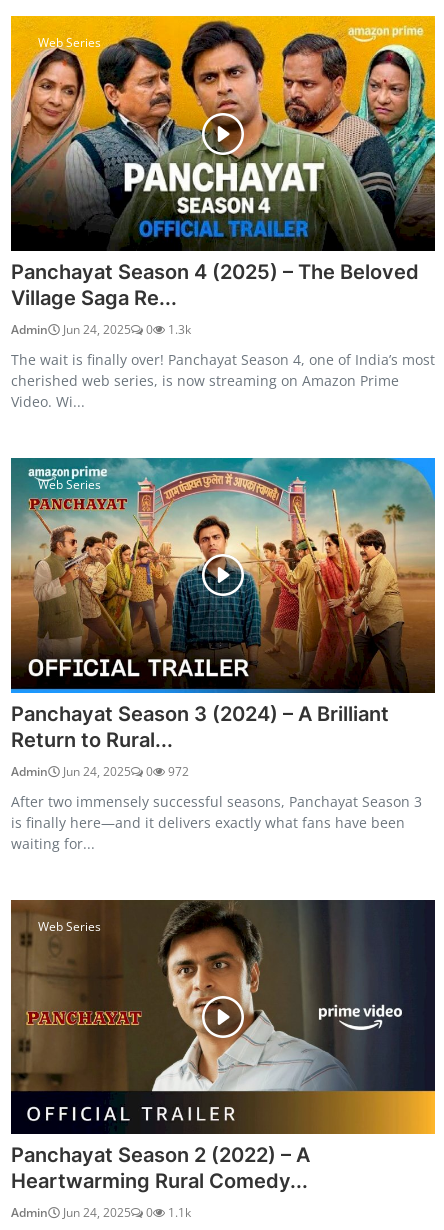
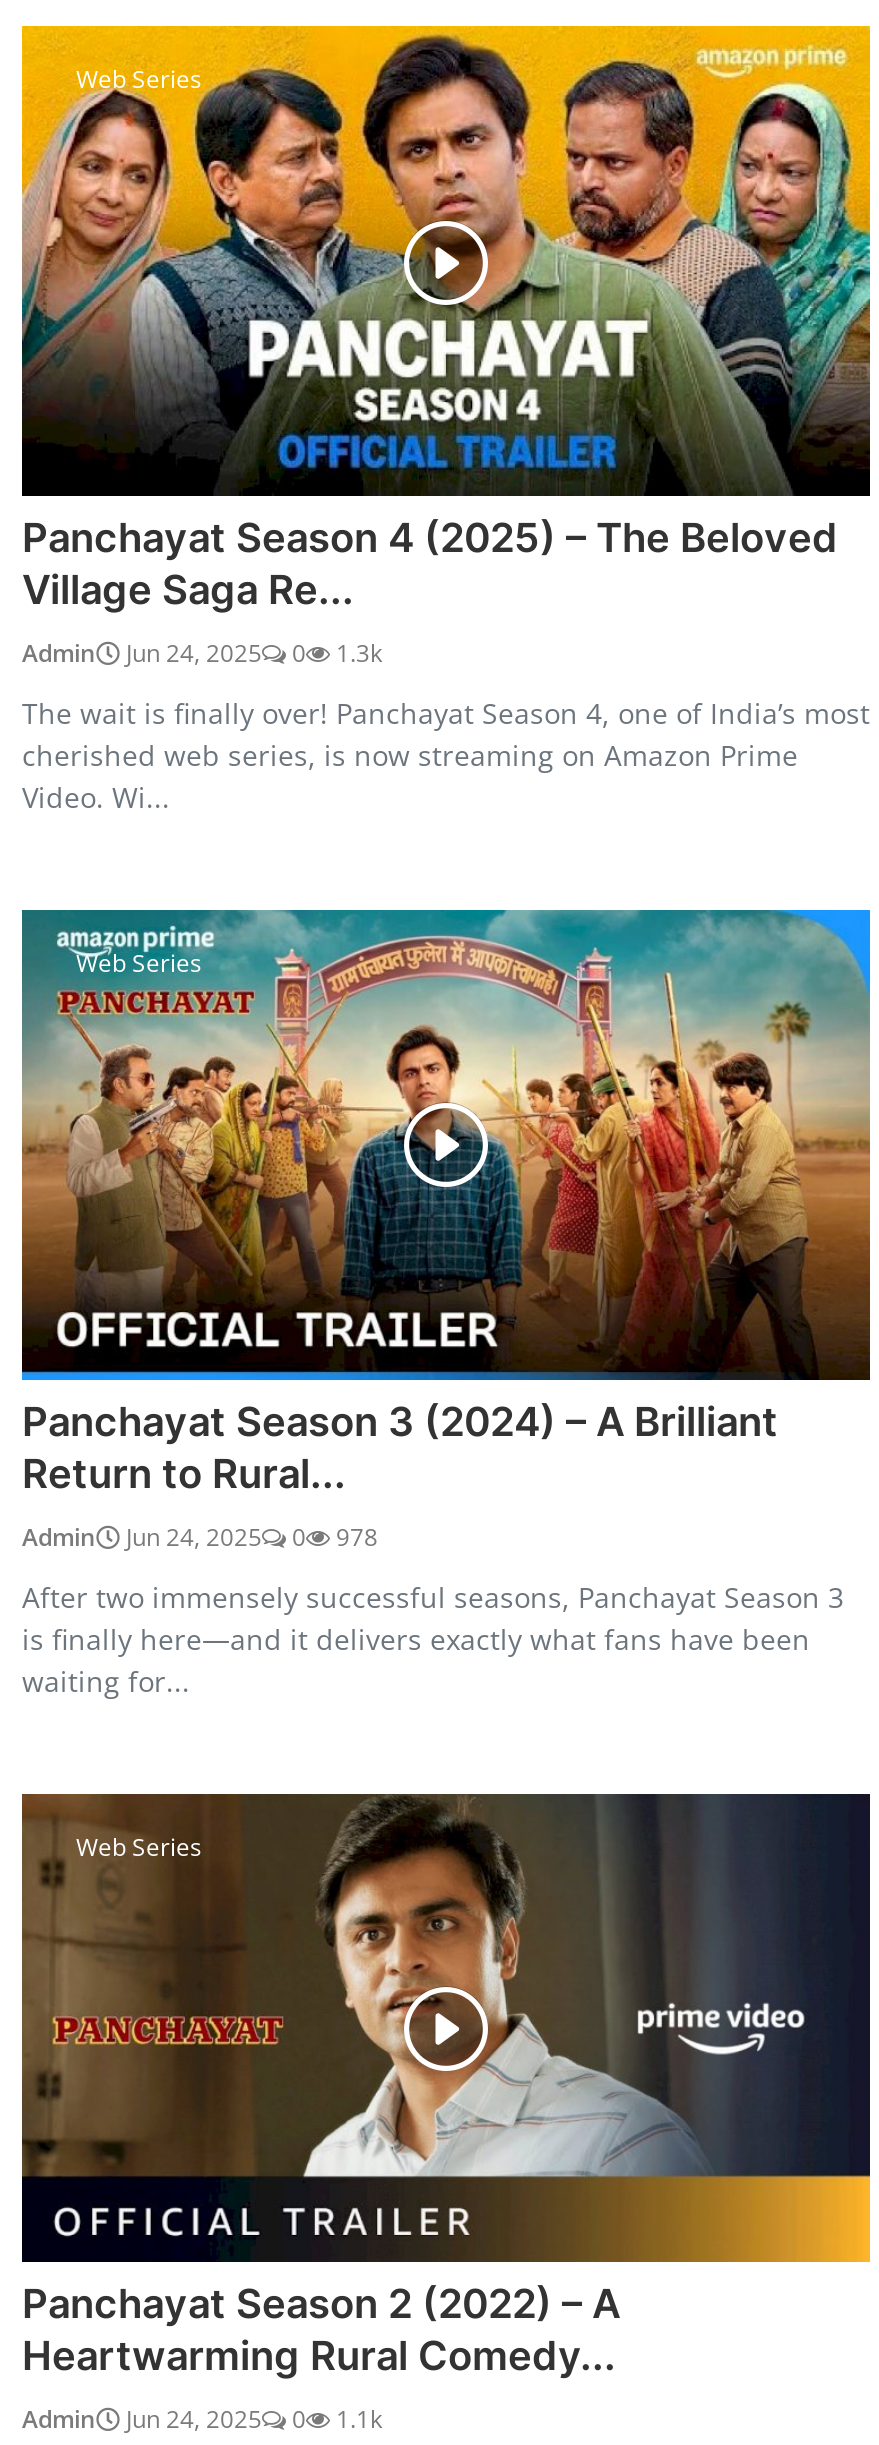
- Admin Jun 24, 2025 0 972
+ Admin Jun 24, 2025 0 978
